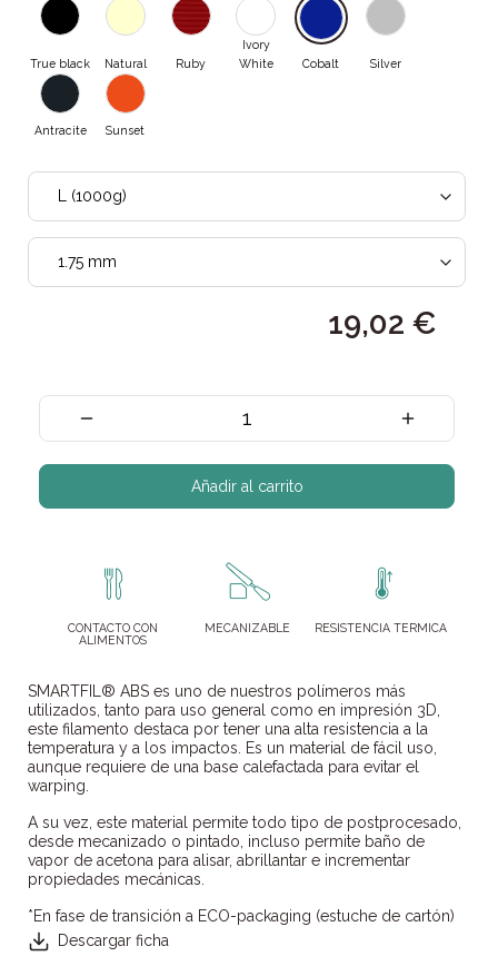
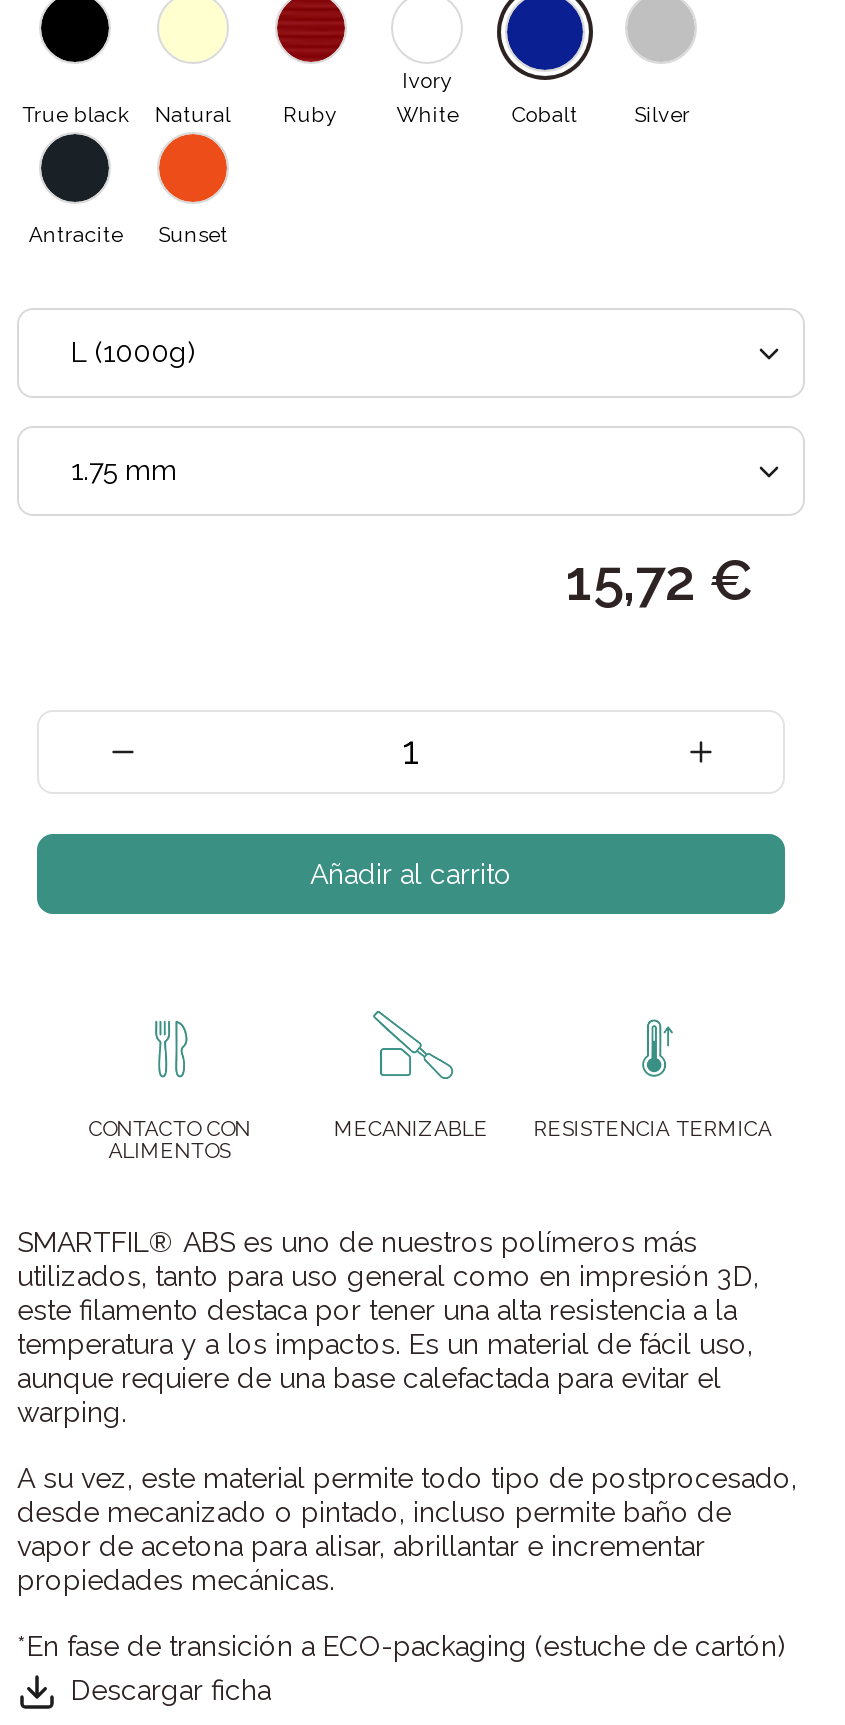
- 19,02 €
+ 15,72 €
